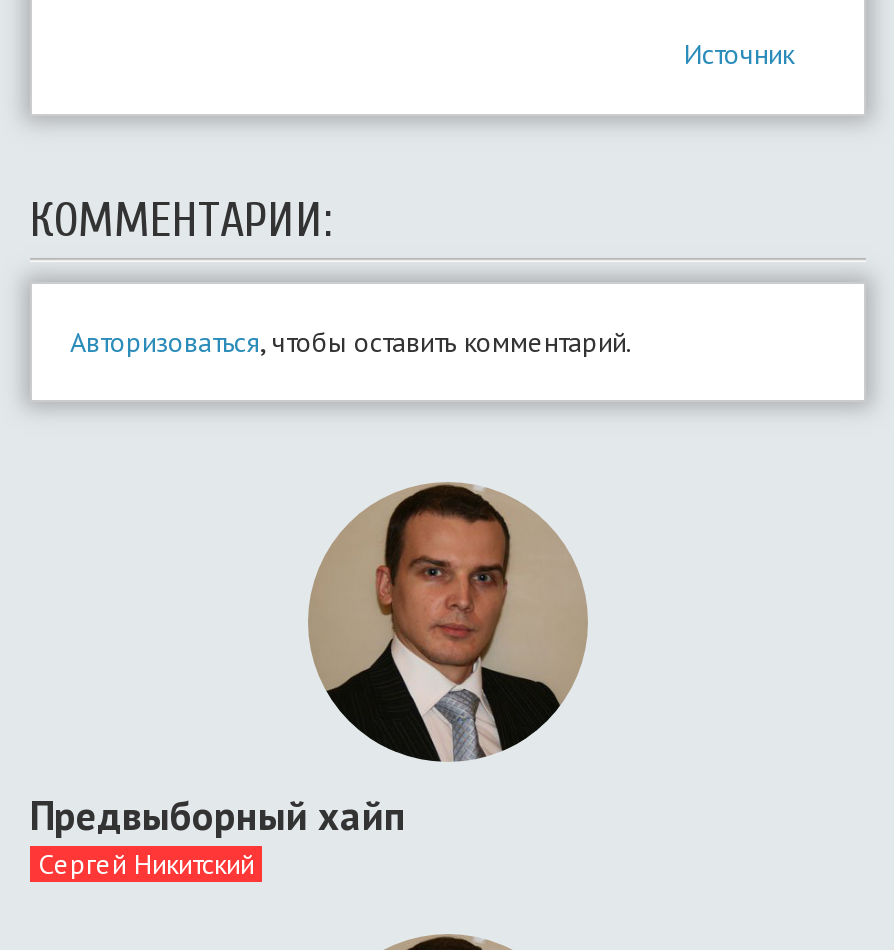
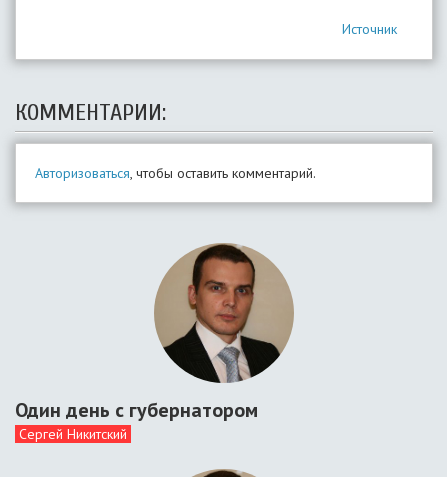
- Предвыборный хайп
+ Один день с губернатором
